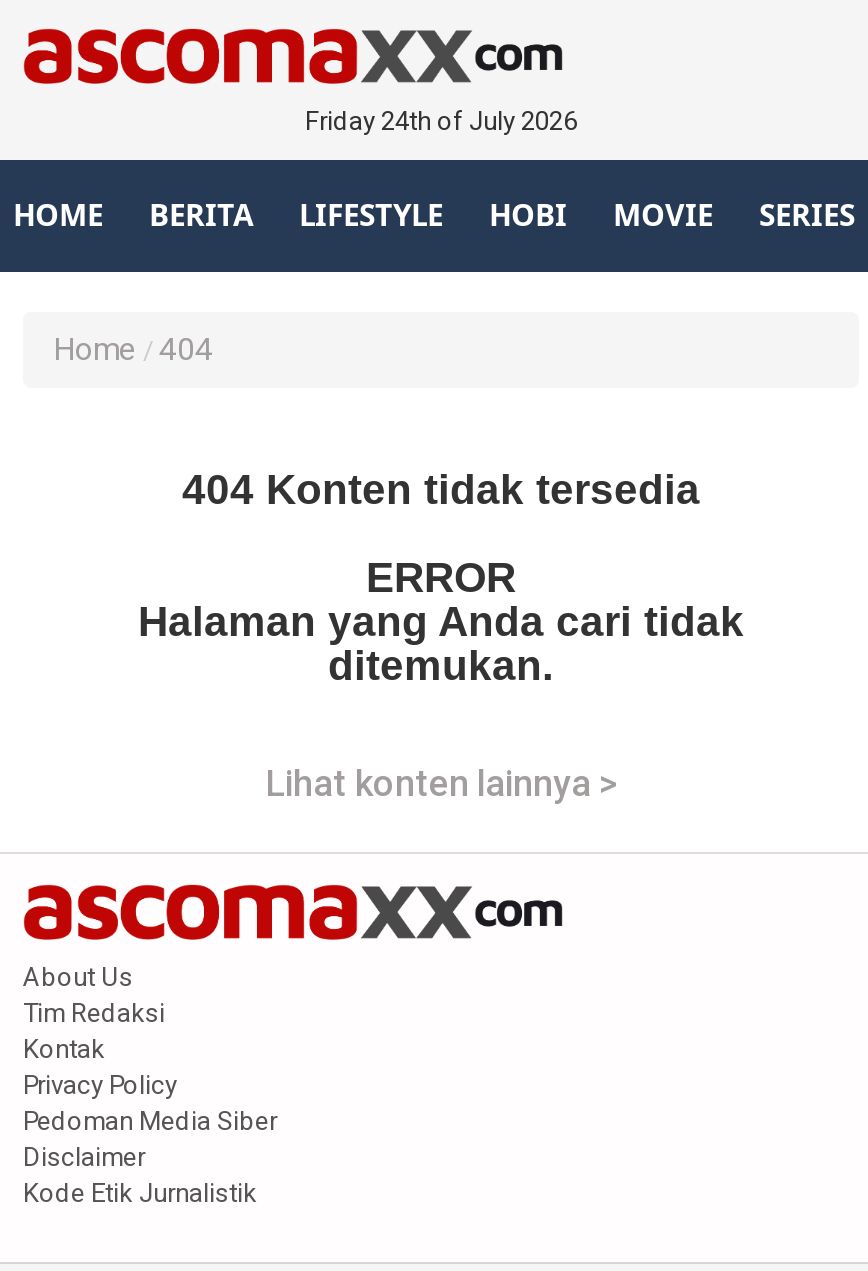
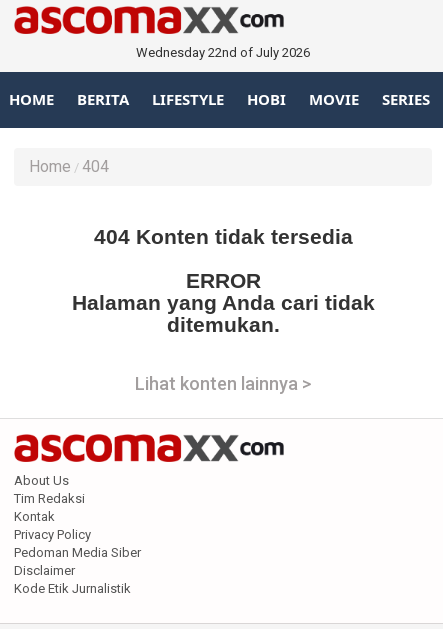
- Friday 24th of July 2026
+ Wednesday 22nd of July 2026
